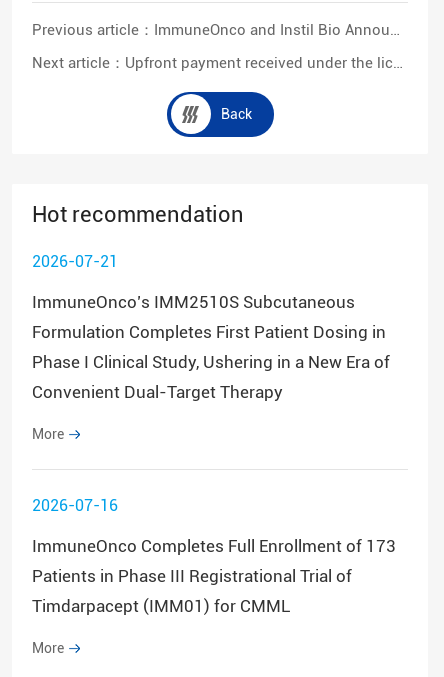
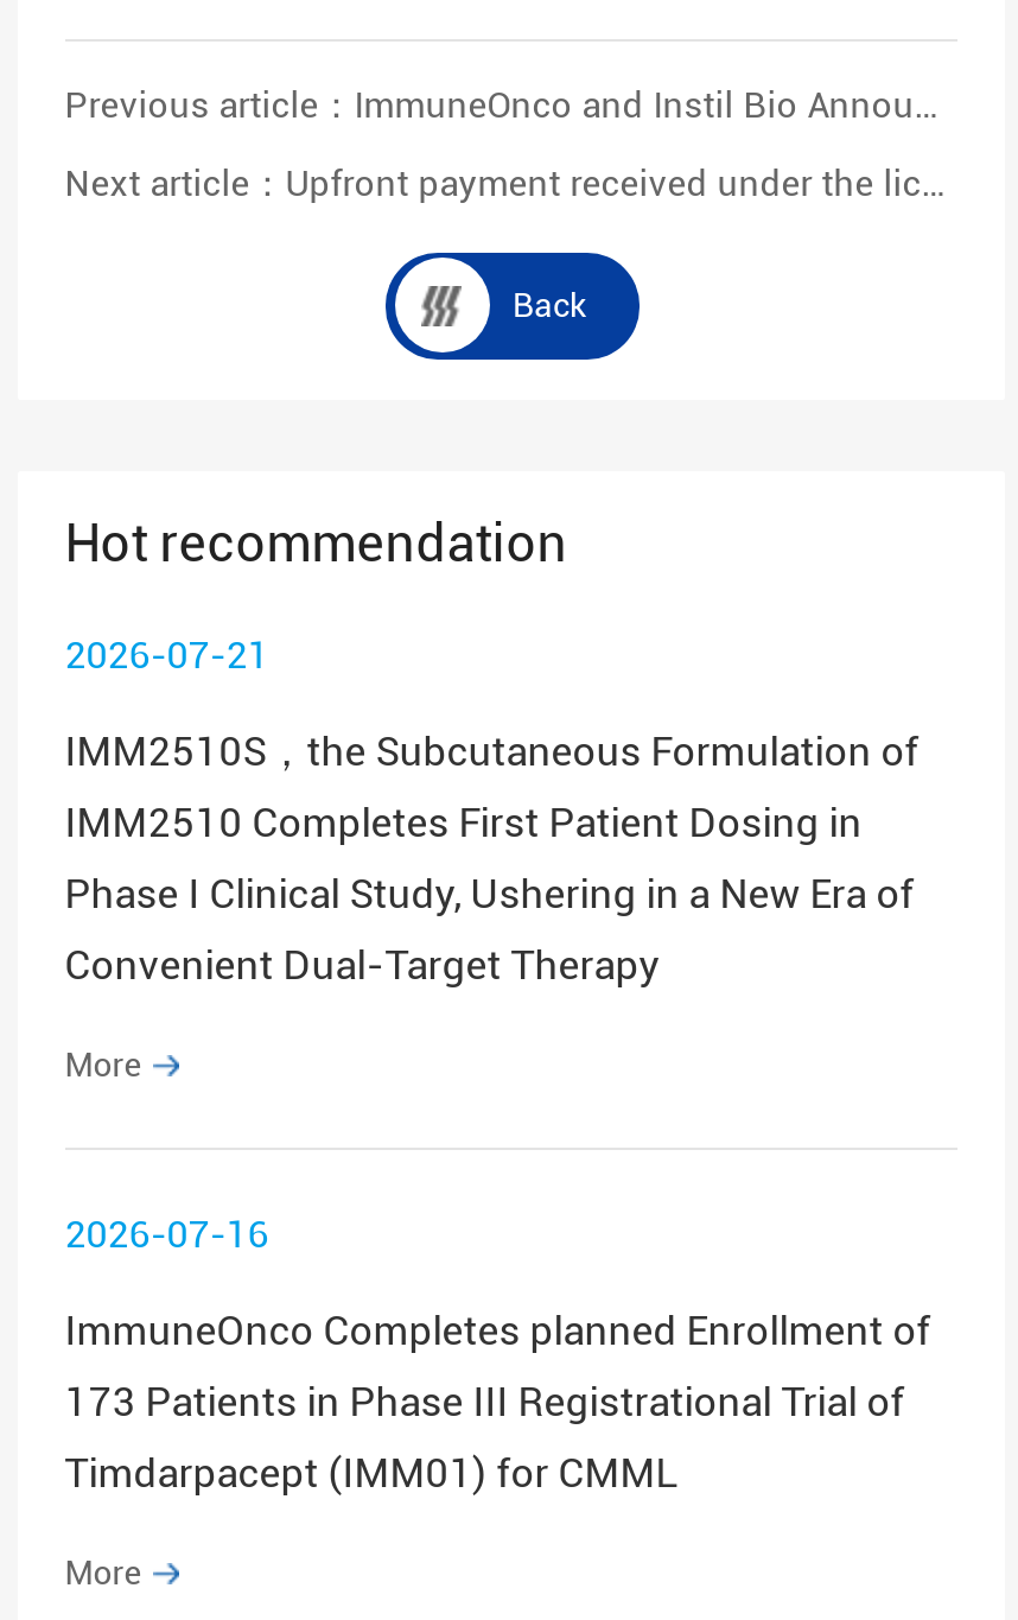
- ImmuneOnco’s IMM2510S Subcutaneous
+ IMM2510S，the Subcutaneous Formulation of

- Formulation Completes First Patient Dosing in
+ IMM2510 Completes First Patient Dosing in

- ImmuneOnco Completes Full Enrollment of 173
+ ImmuneOnco Completes planned Enrollment of

- Patients in Phase III Registrational Trial of
+ 173 Patients in Phase III Registrational Trial of
